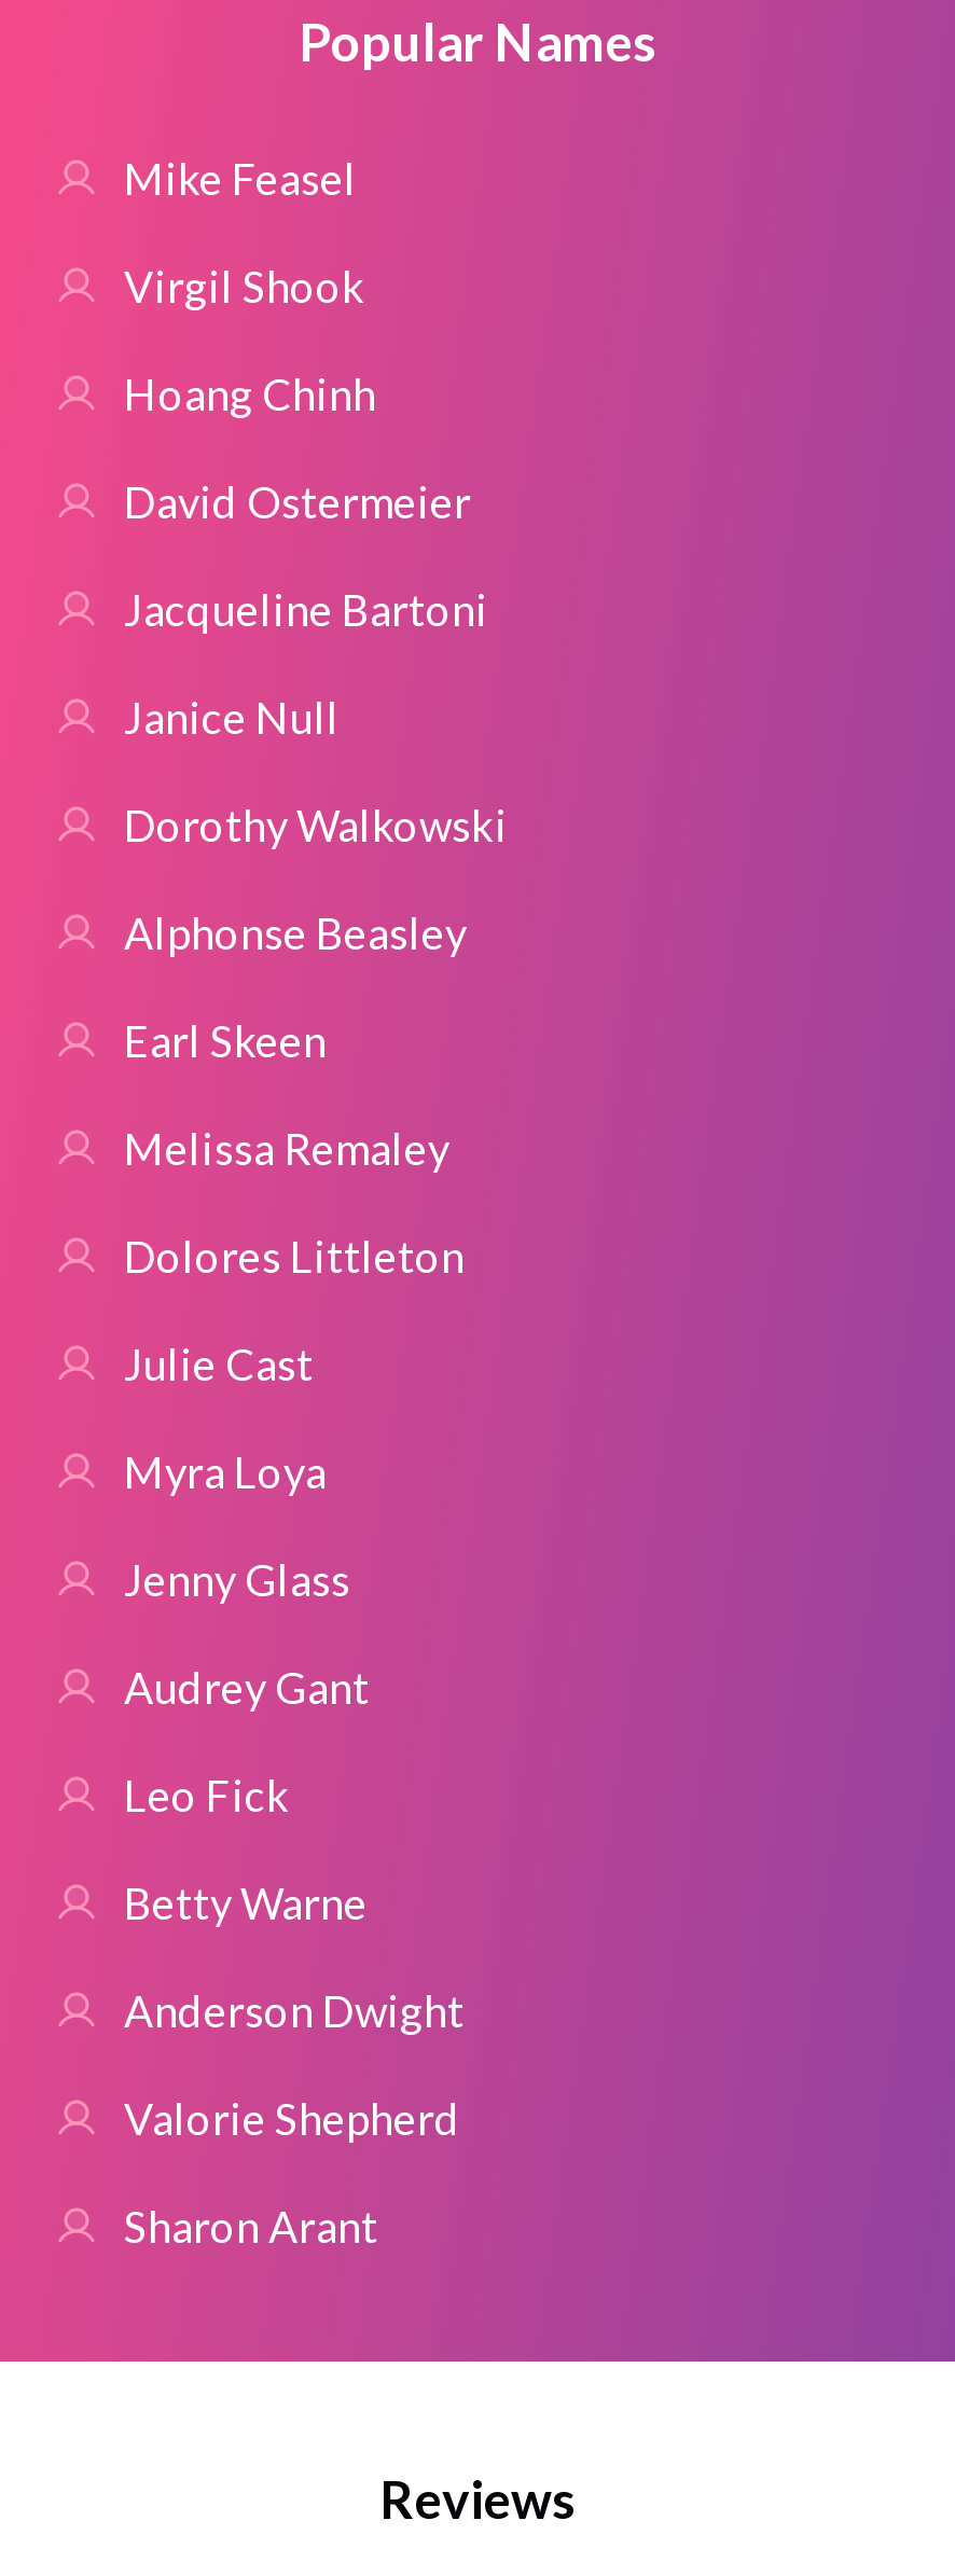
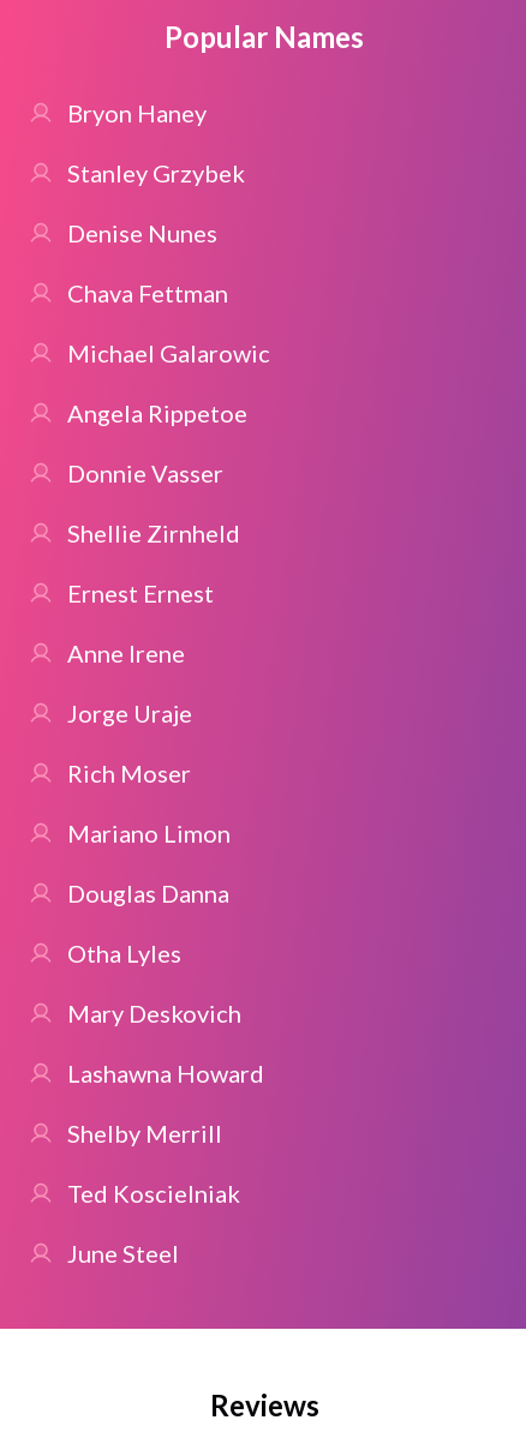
- Mike Feasel
+ Bryon Haney

- Virgil Shook
+ Stanley Grzybek

- Hoang Chinh
+ Denise Nunes

- David Ostermeier
+ Chava Fettman

- Jacqueline Bartoni
+ Michael Galarowic

- Janice Null
+ Angela Rippetoe

- Dorothy Walkowski
+ Donnie Vasser

- Alphonse Beasley
+ Shellie Zirnheld

- Earl Skeen
+ Ernest Ernest

- Melissa Remaley
+ Anne Irene

- Dolores Littleton
+ Jorge Uraje

- Julie Cast
+ Rich Moser

- Myra Loya
+ Mariano Limon

- Jenny Glass
+ Douglas Danna

- Audrey Gant
+ Otha Lyles

- Leo Fick
+ Mary Deskovich

- Betty Warne
+ Lashawna Howard

- Anderson Dwight
+ Shelby Merrill

- Valorie Shepherd
+ Ted Koscielniak

- Sharon Arant
+ June Steel
